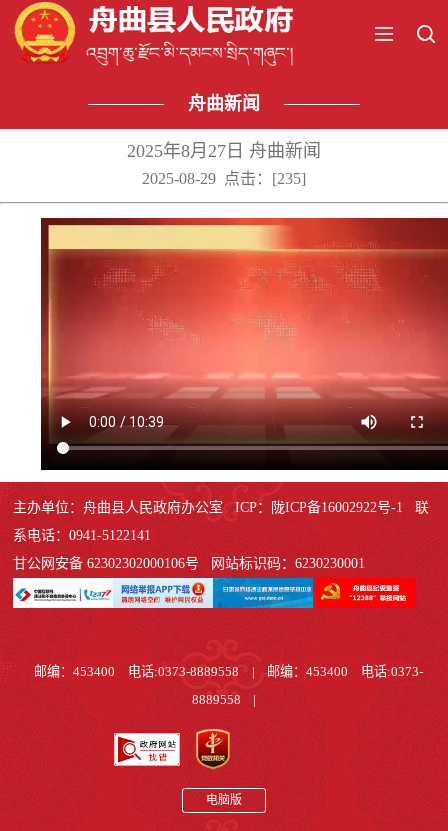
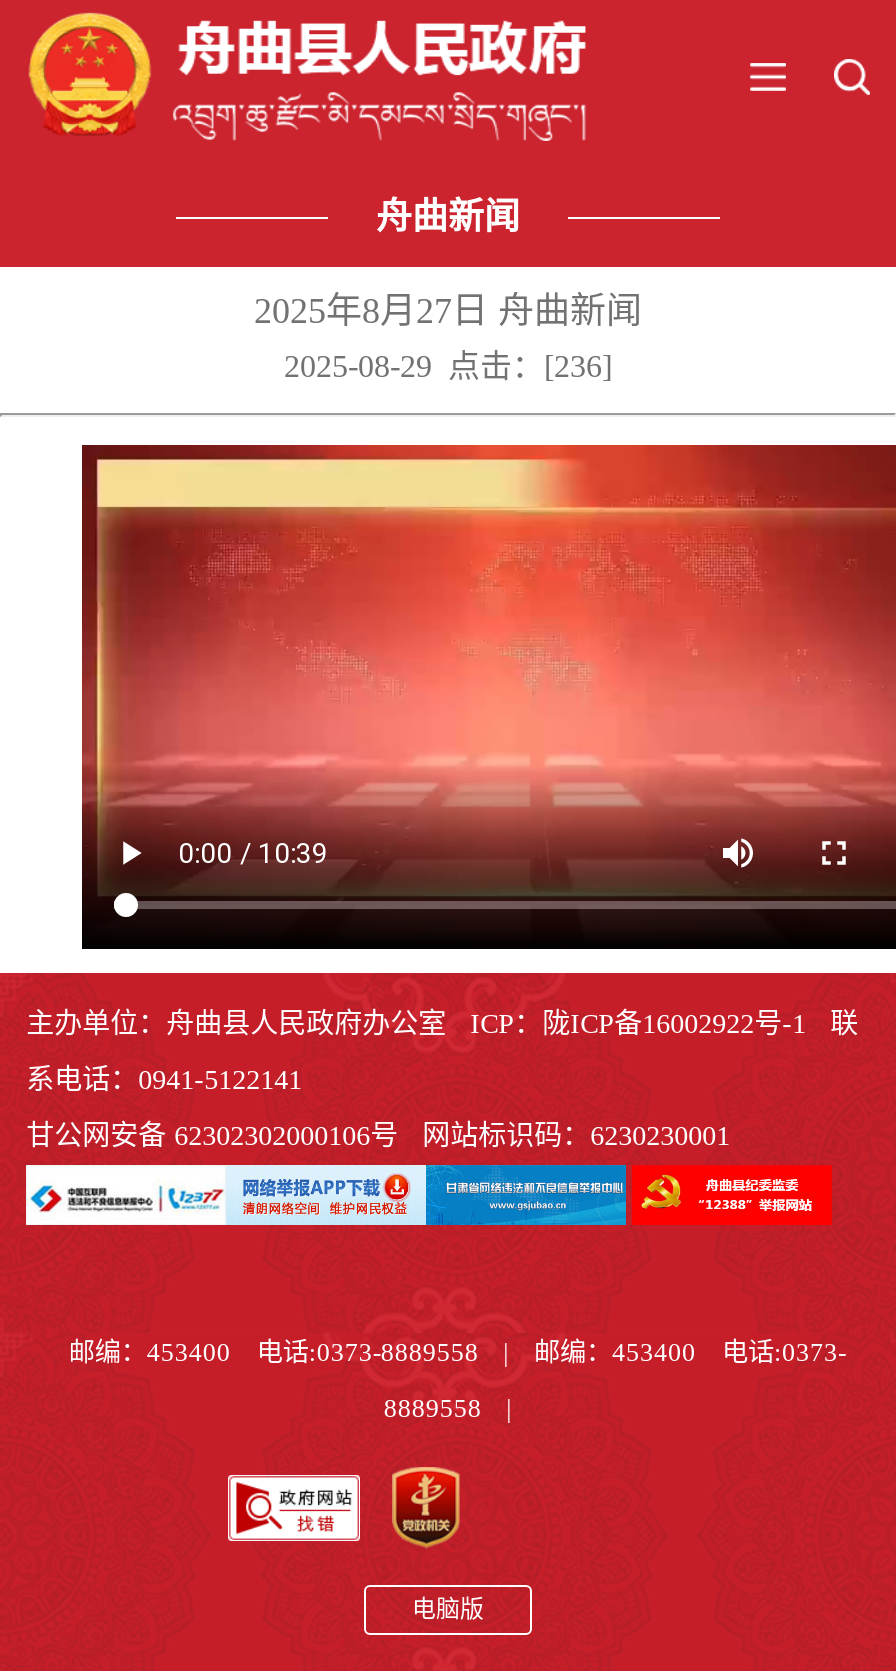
- 2025-08-29 点击：[235]
+ 2025-08-29 点击：[236]
